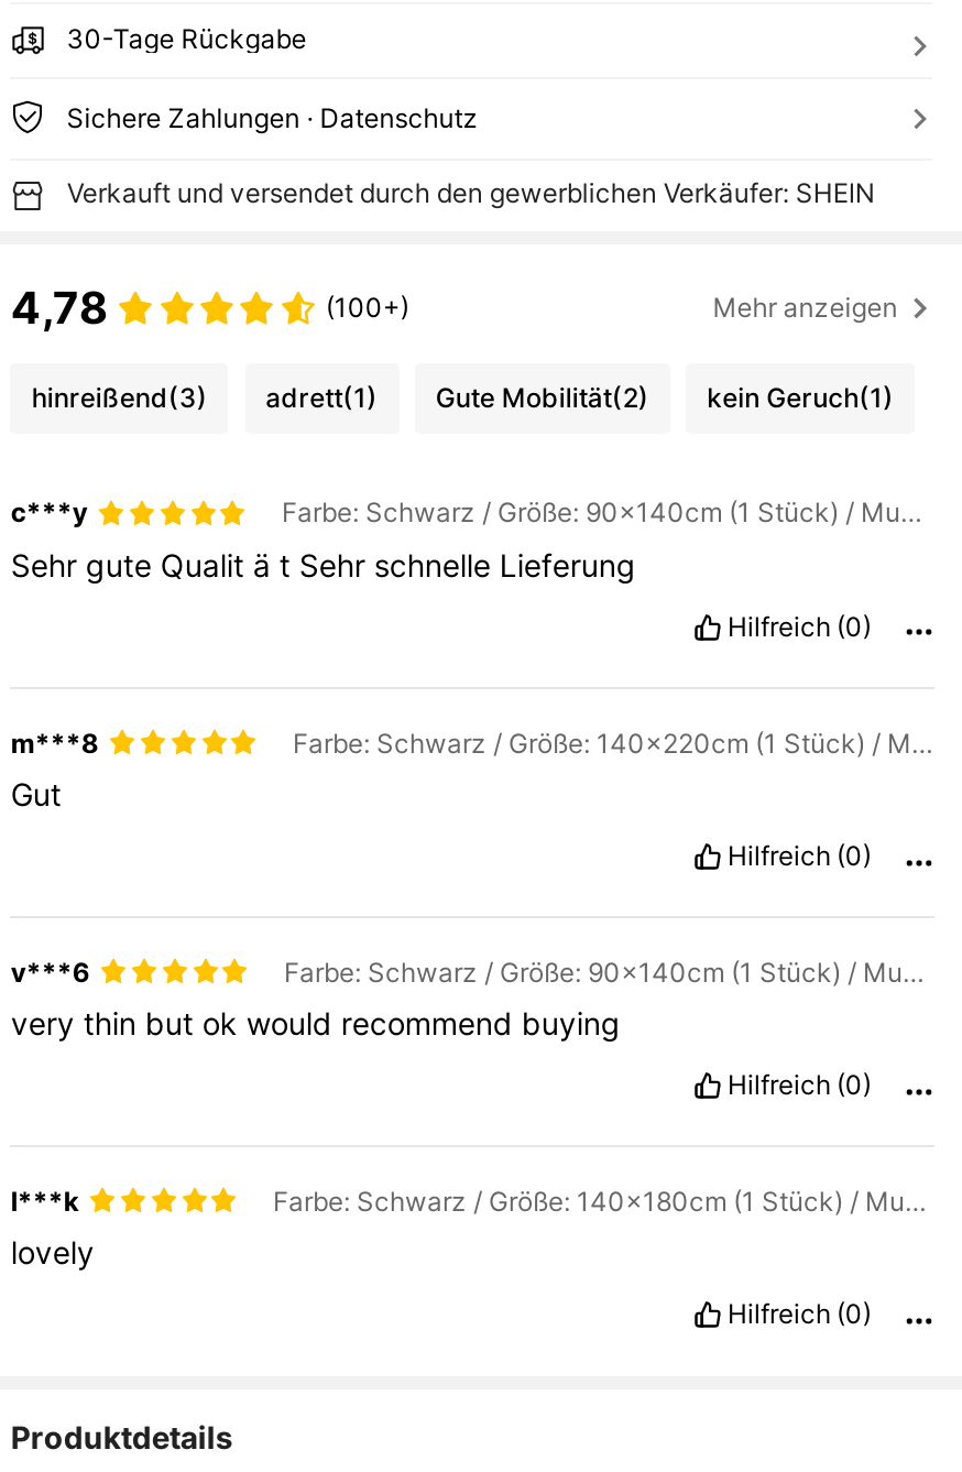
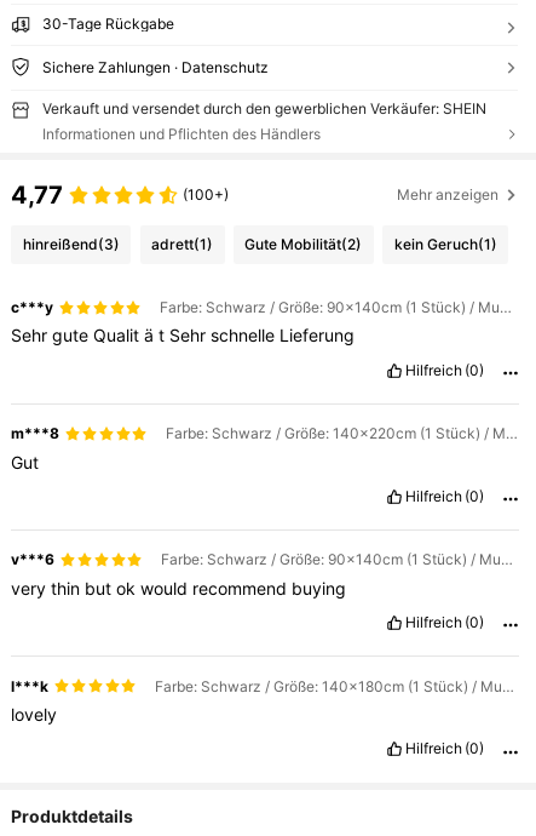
- 4,78
+ Informationen und Pflichten des Händlers
+ 4,77
